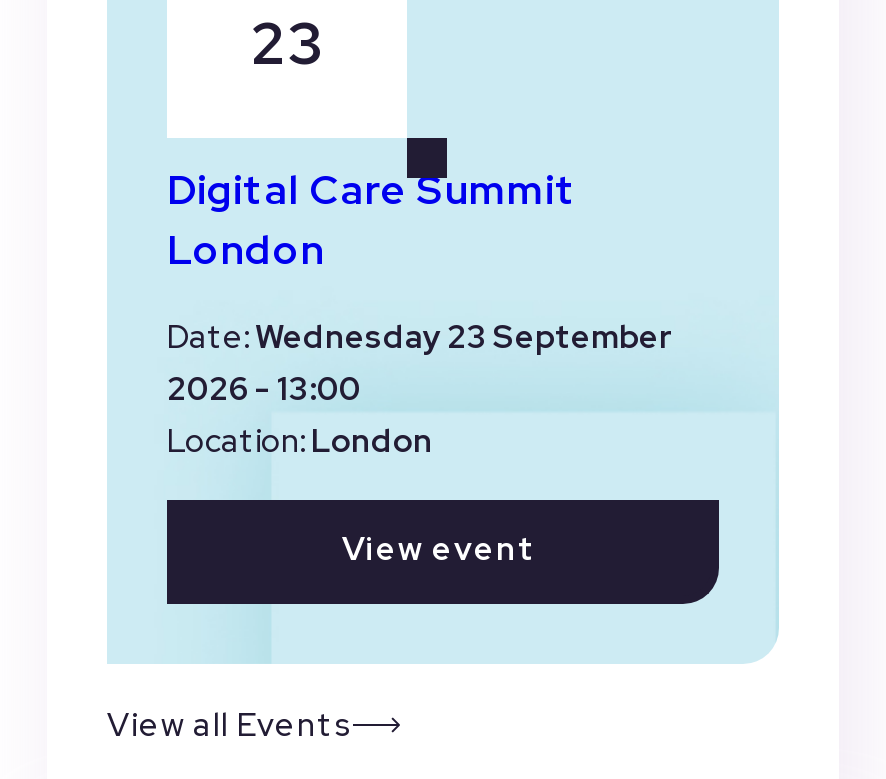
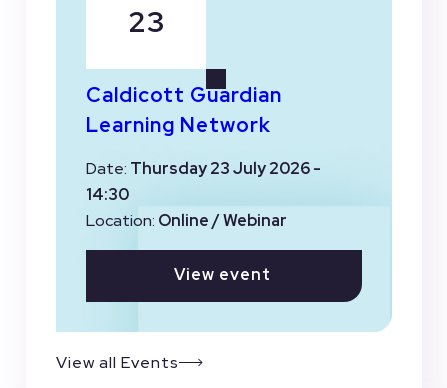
- Digital Care Summit
- London
+ Caldicott Guardian
+ Learning Network

- Date:Wednesday 23 September
- 2026 - 13:00
- Location: London
+ Date:Thursday 23 July 2026 -
+ 14:30
+ Location: Online / Webinar
